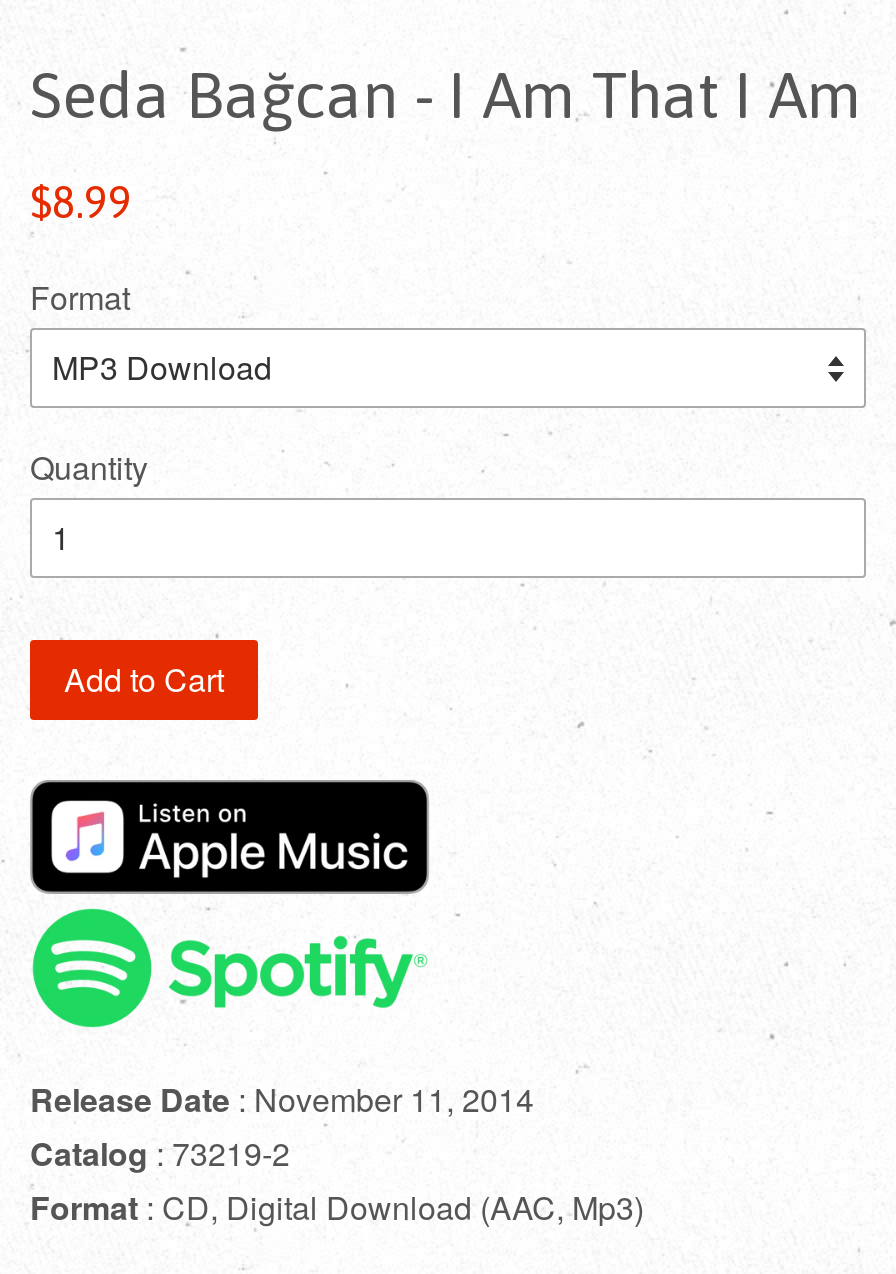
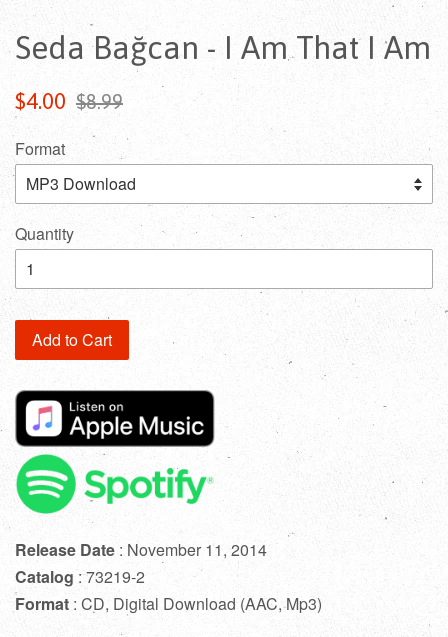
- $8.99
+ $4.00 $8.99
